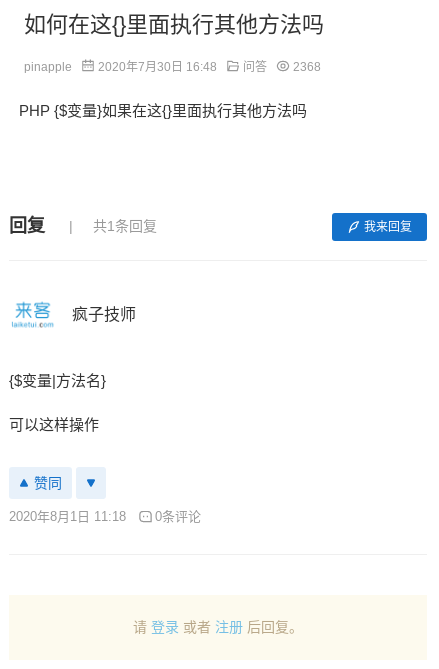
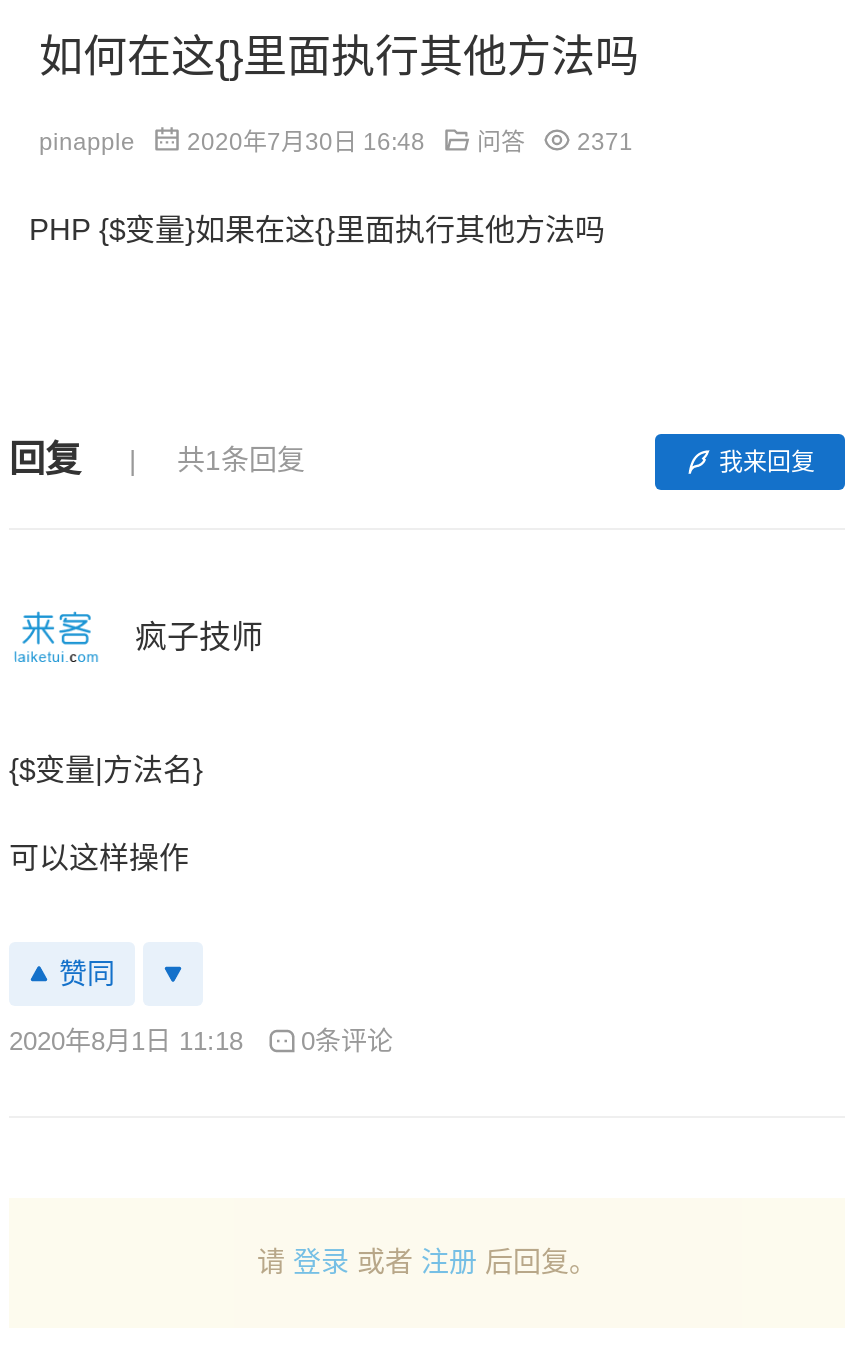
- pinapple 2020年7月30日 16:48 问答 2368
+ pinapple 2020年7月30日 16:48 问答 2371
